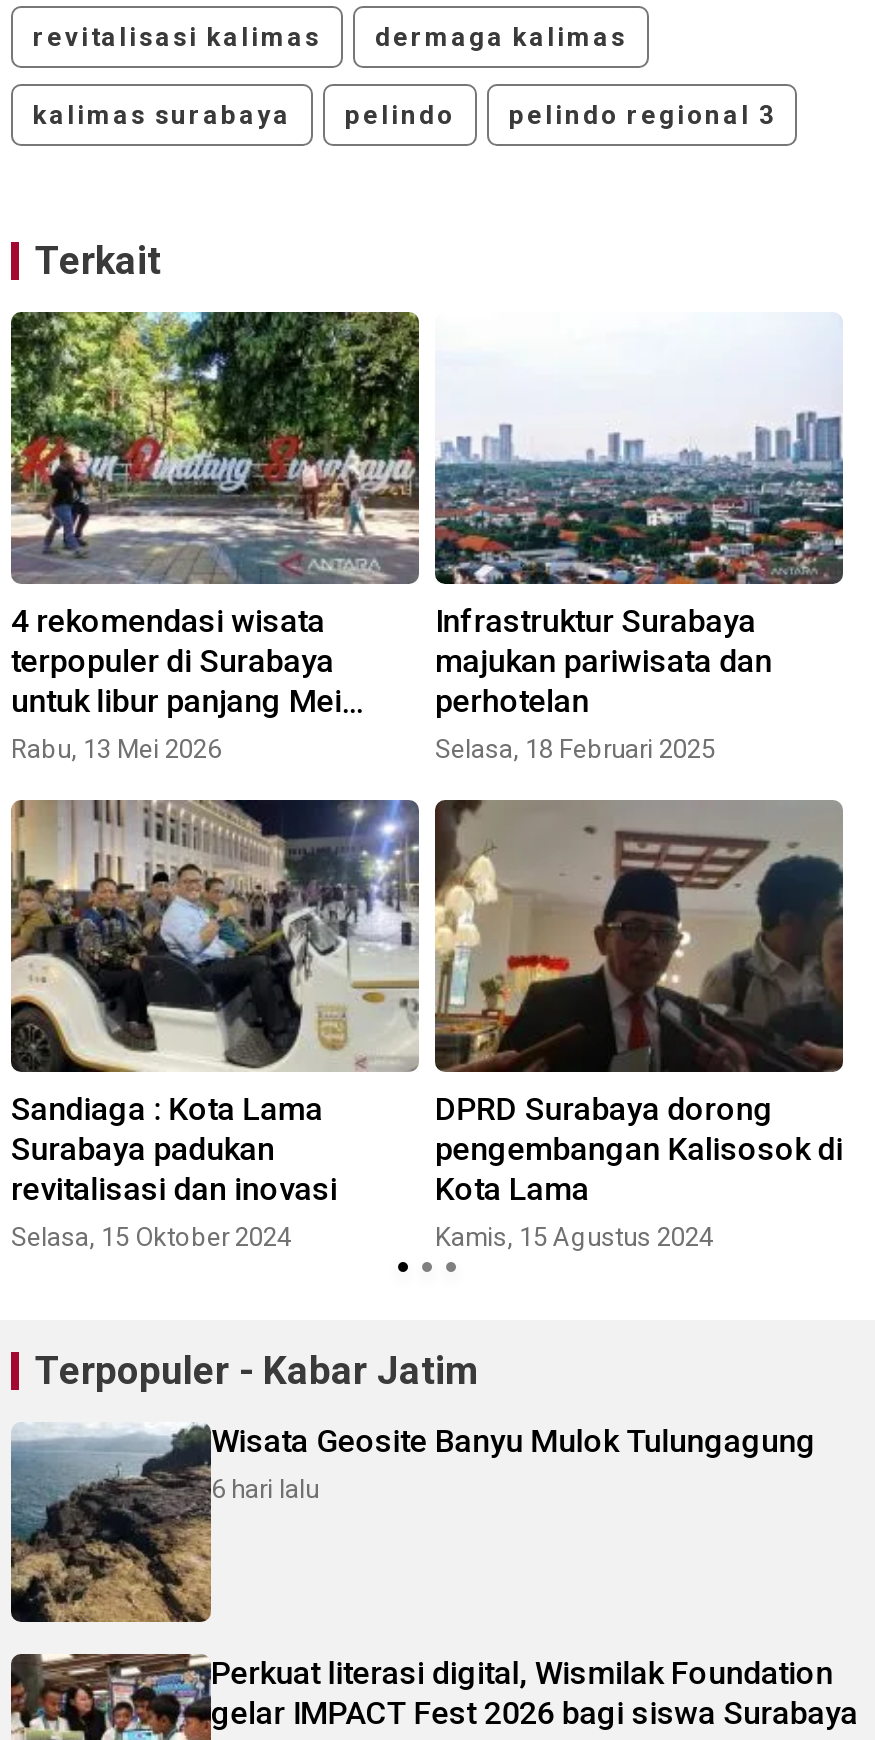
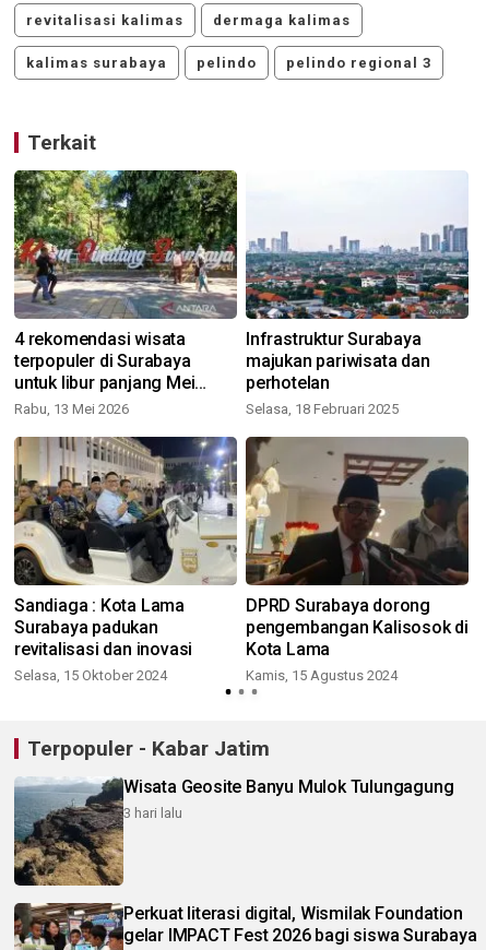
- 6 hari lalu
+ 3 hari lalu
